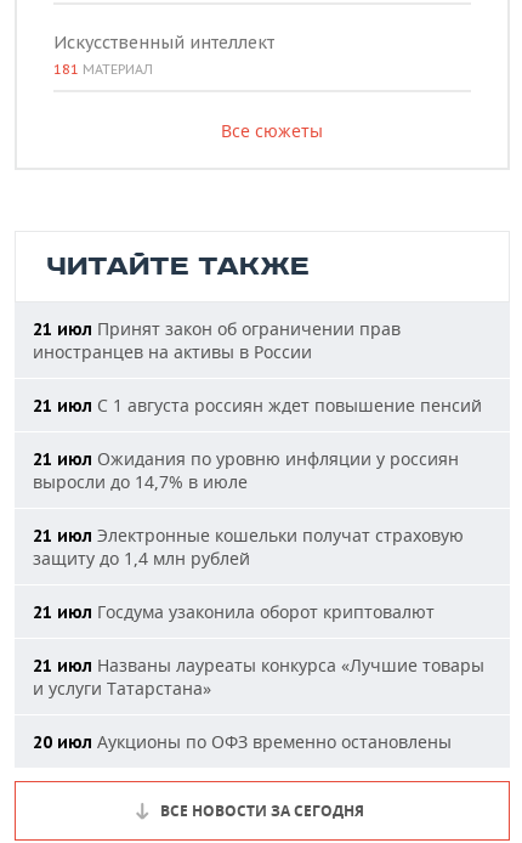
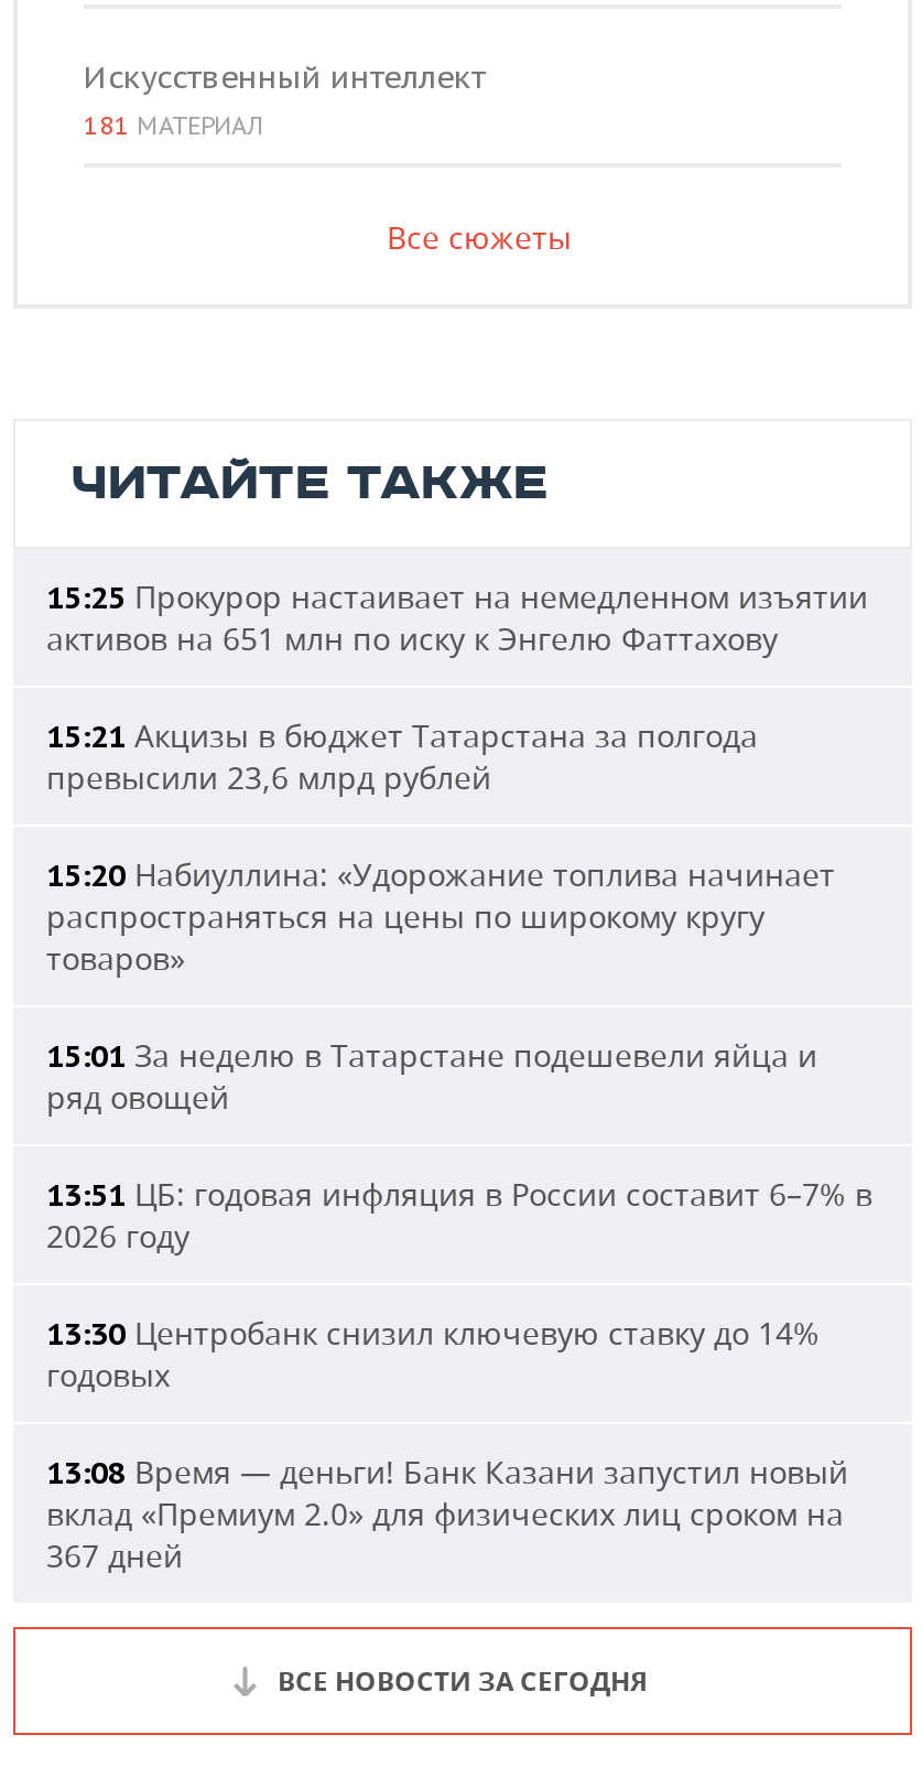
- 21 июл Принят закон об ограничении прав
- иностранцев на активы в России
+ 15:25 Прокурор настаивает на немедленном изъятии
+ активов на 651 млн по иску к Энгелю Фаттахову

- 21 июл С 1 августа россиян ждет повышение пенсий
+ 15:21 Акцизы в бюджет Татарстана за полгода
+ превысили 23,6 млрд рублей

- 21 июл Ожидания по уровню инфляции у россиян
- выросли до 14,7% в июле
+ 15:20 Набиуллина: «Удорожание топлива начинает
+ распространяться на цены по широкому кругу
+ товаров»

- 21 июл Электронные кошельки получат страховую
- защиту до 1,4 млн рублей
+ 15:01 За неделю в Татарстане подешевели яйца и
+ ряд овощей

- 21 июл Госдума узаконила оборот криптовалют
+ 13:51 ЦБ: годовая инфляция в России составит 6–7% в
+ 2026 году

- 21 июл Названы лауреаты конкурса «Лучшие товары
- и услуги Татарстана»
+ 13:30 Центробанк снизил ключевую ставку до 14%
+ годовых

- 20 июл Аукционы по ОФЗ временно остановлены
+ 13:08 Время — деньги! Банк Казани запустил новый
+ вклад «Премиум 2.0» для физических лиц сроком на
+ 367 дней
